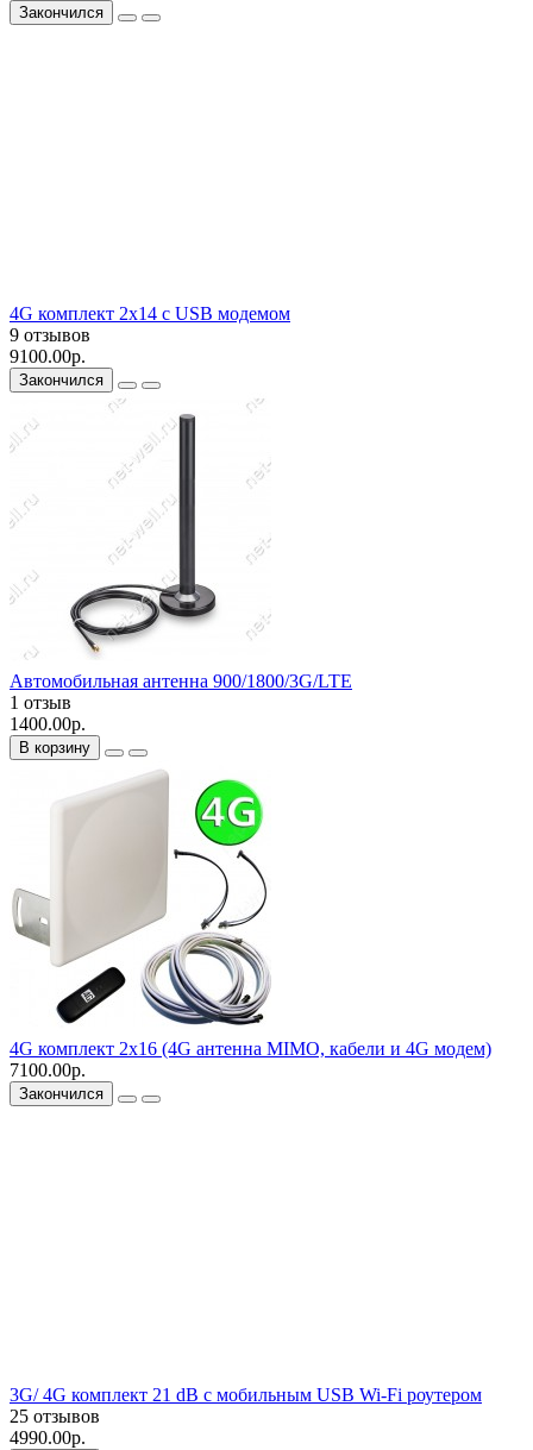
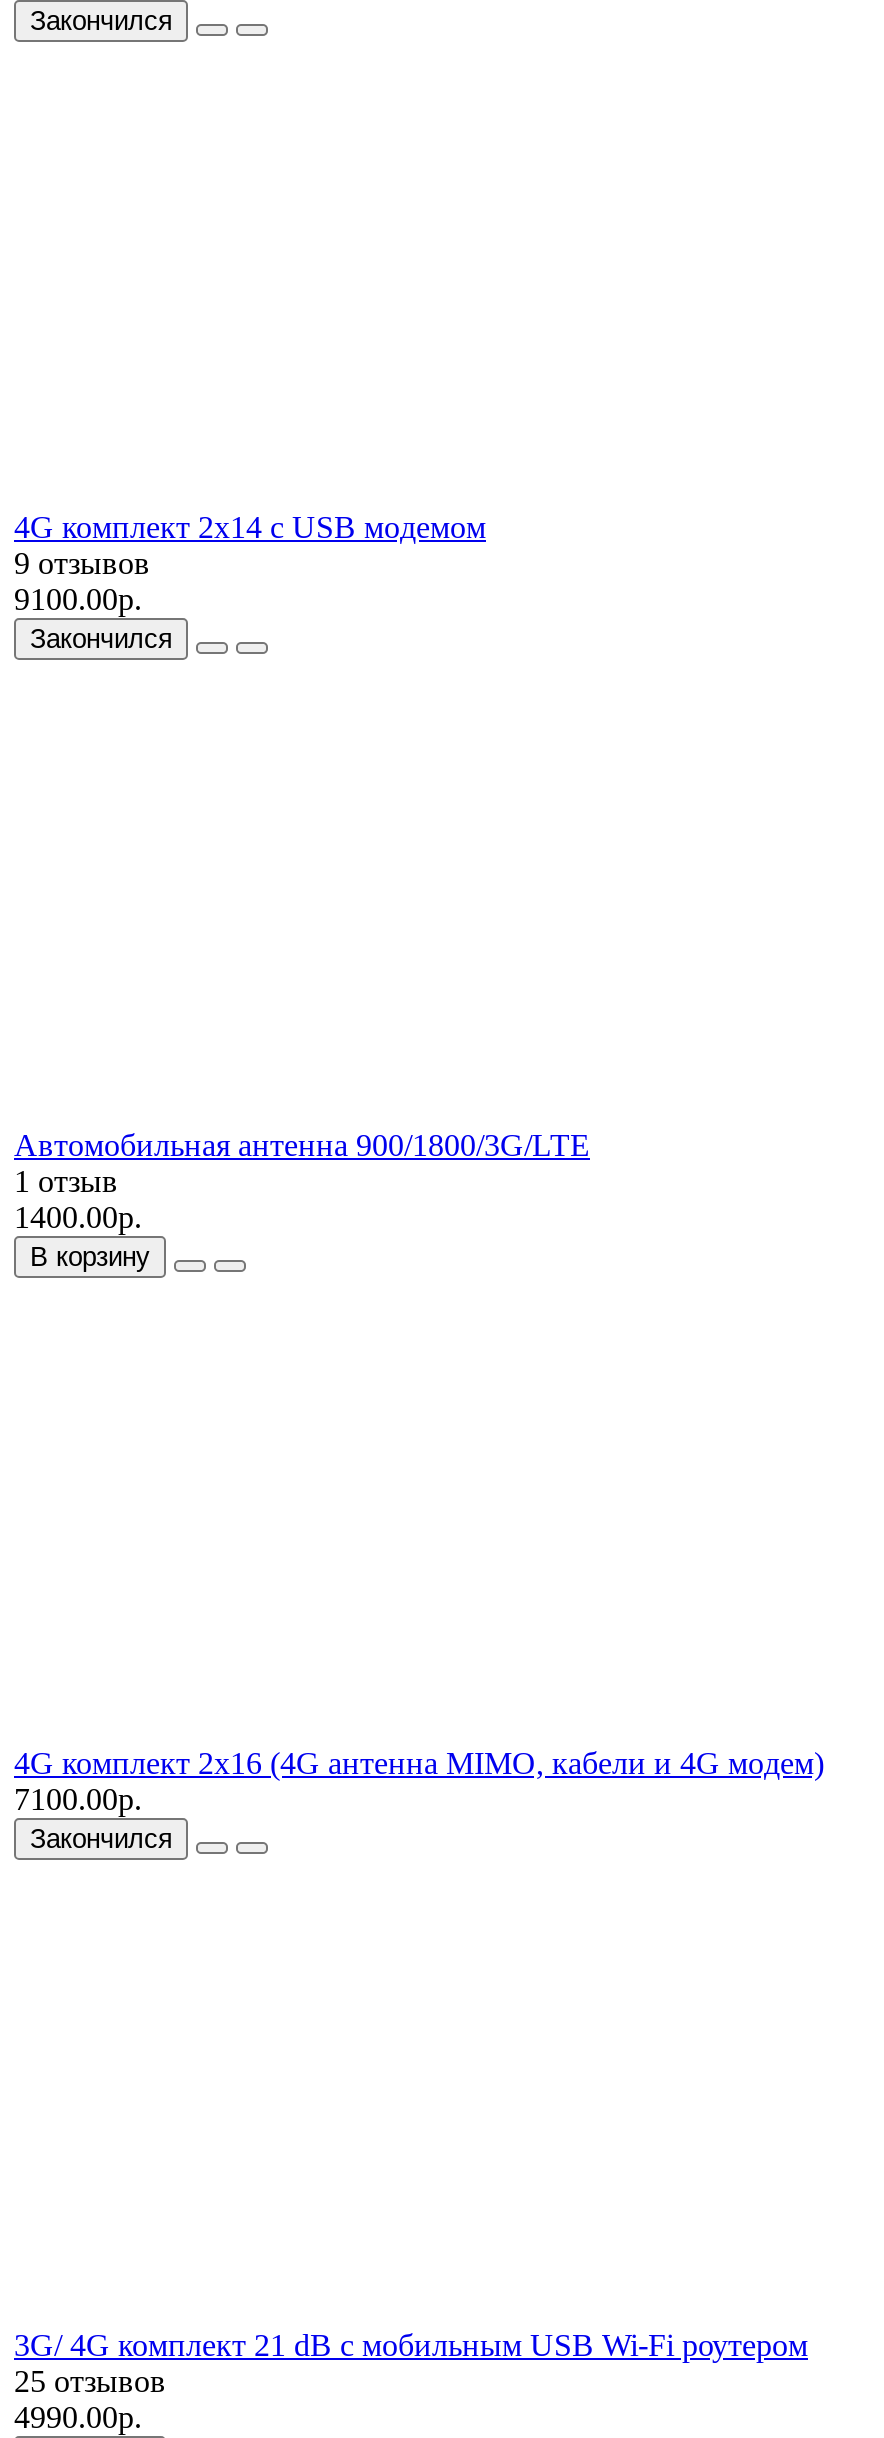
- [image]

- [image]
